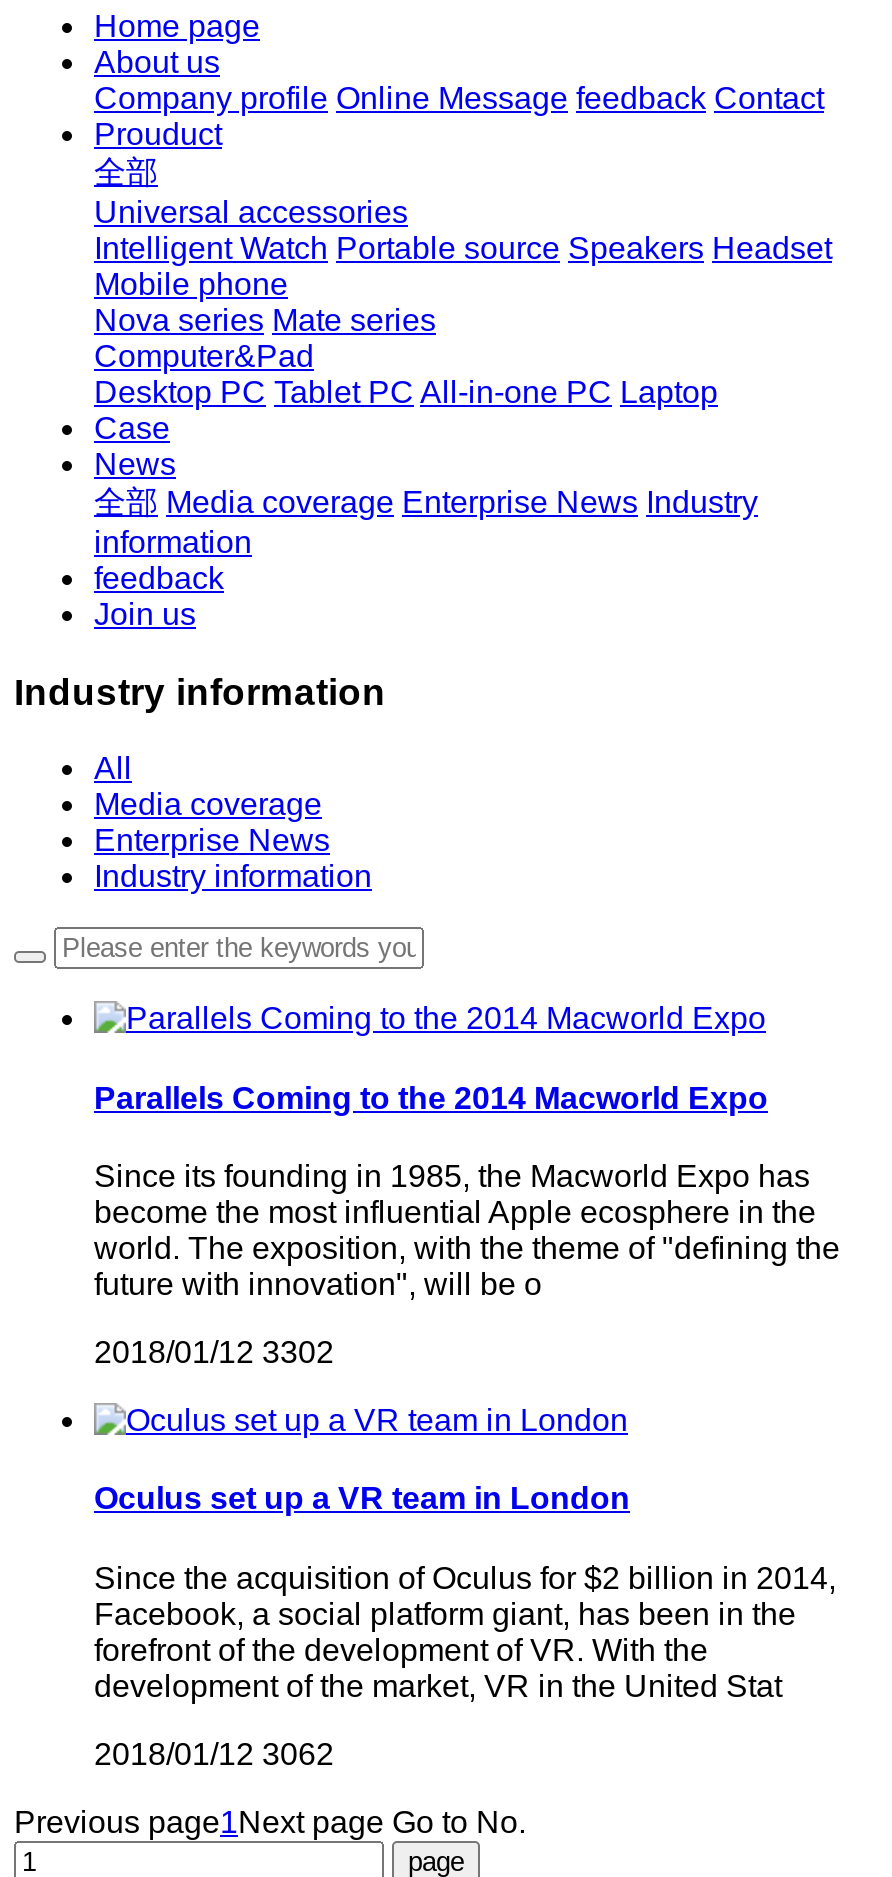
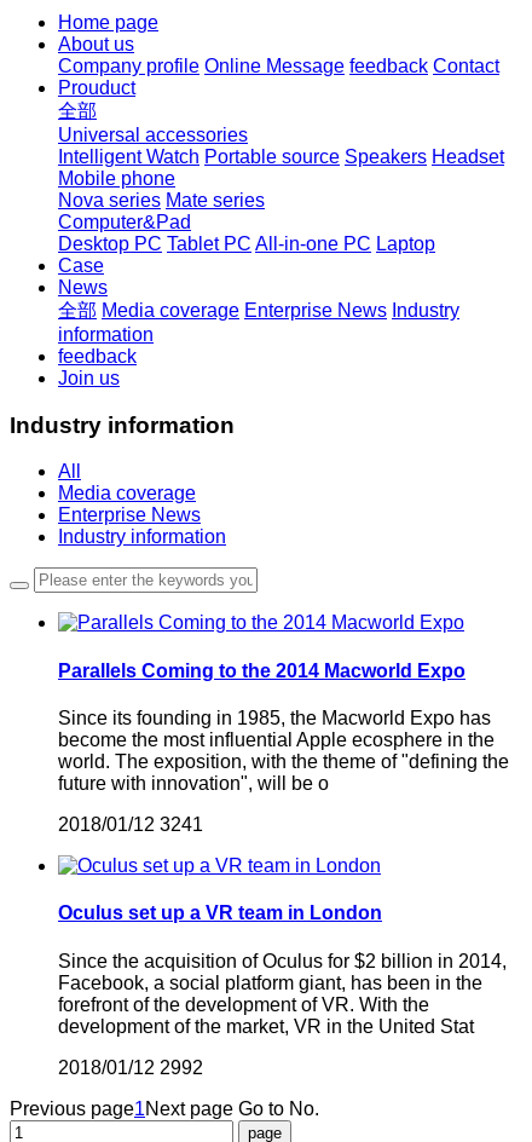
- 2018/01/12 3302
+ 2018/01/12 3241

- 2018/01/12 3062
+ 2018/01/12 2992
